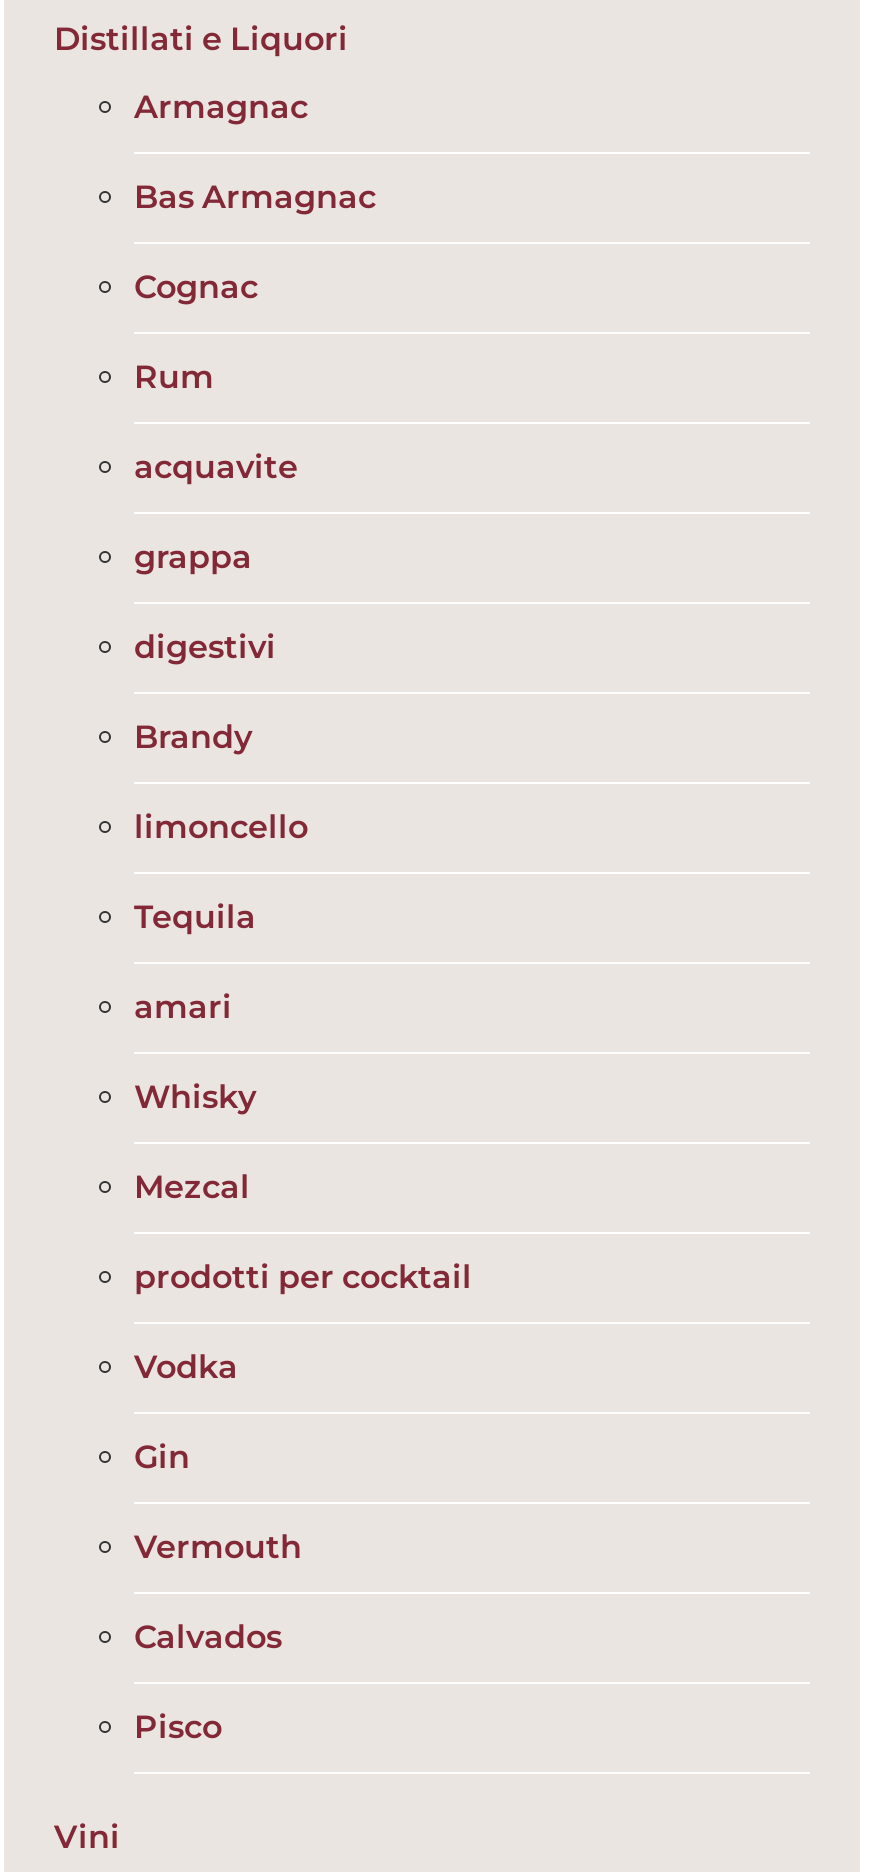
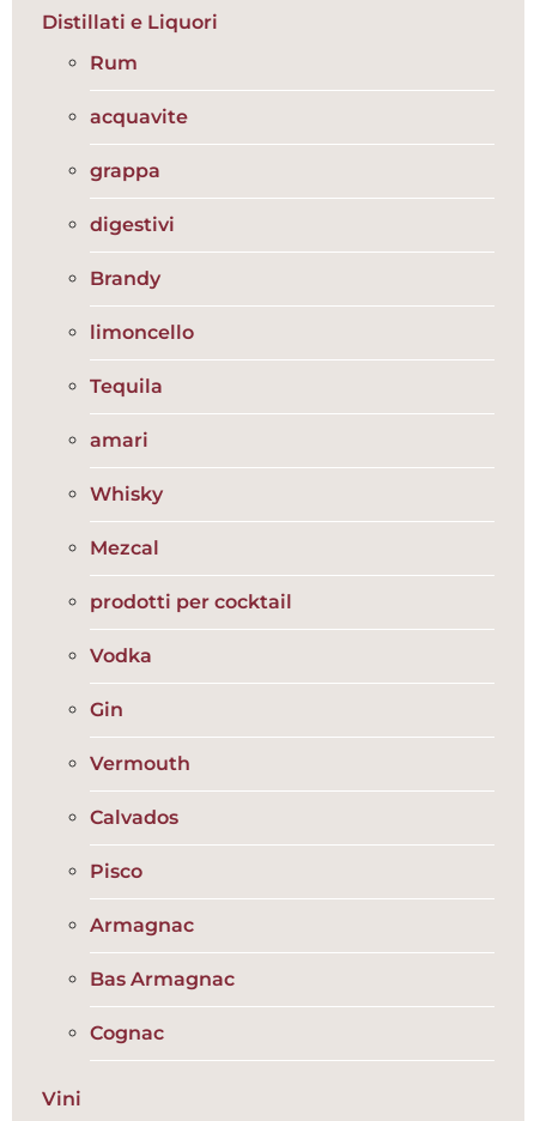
moved down: Armagnac | Bas Armagnac | Cognac

moved up: Rum | acquavite | grappa | ... | Calvados | Pisco
